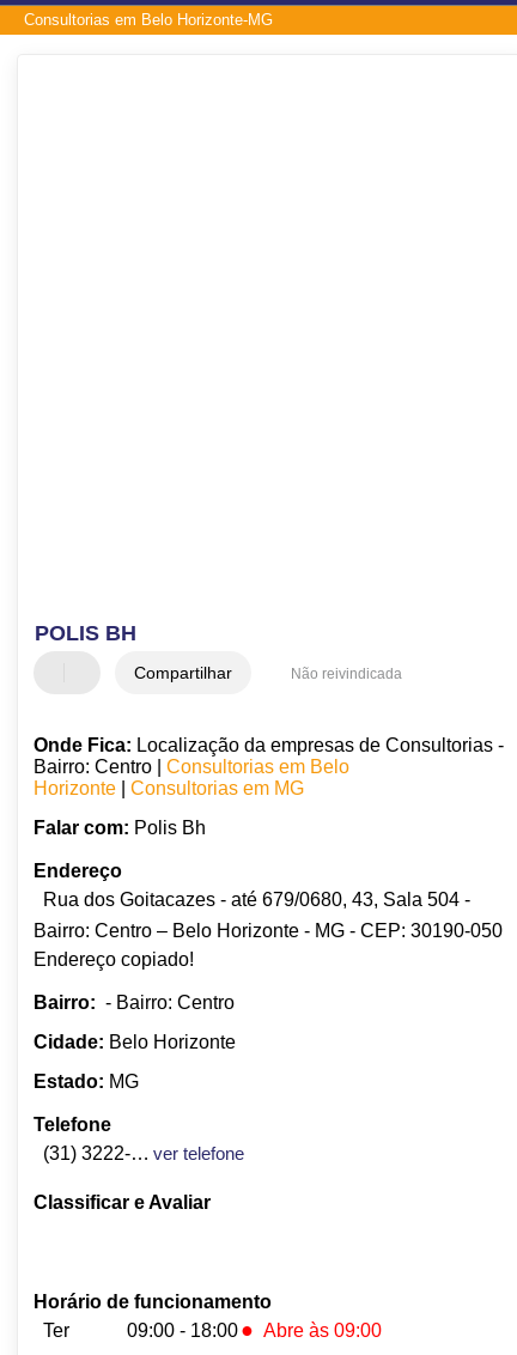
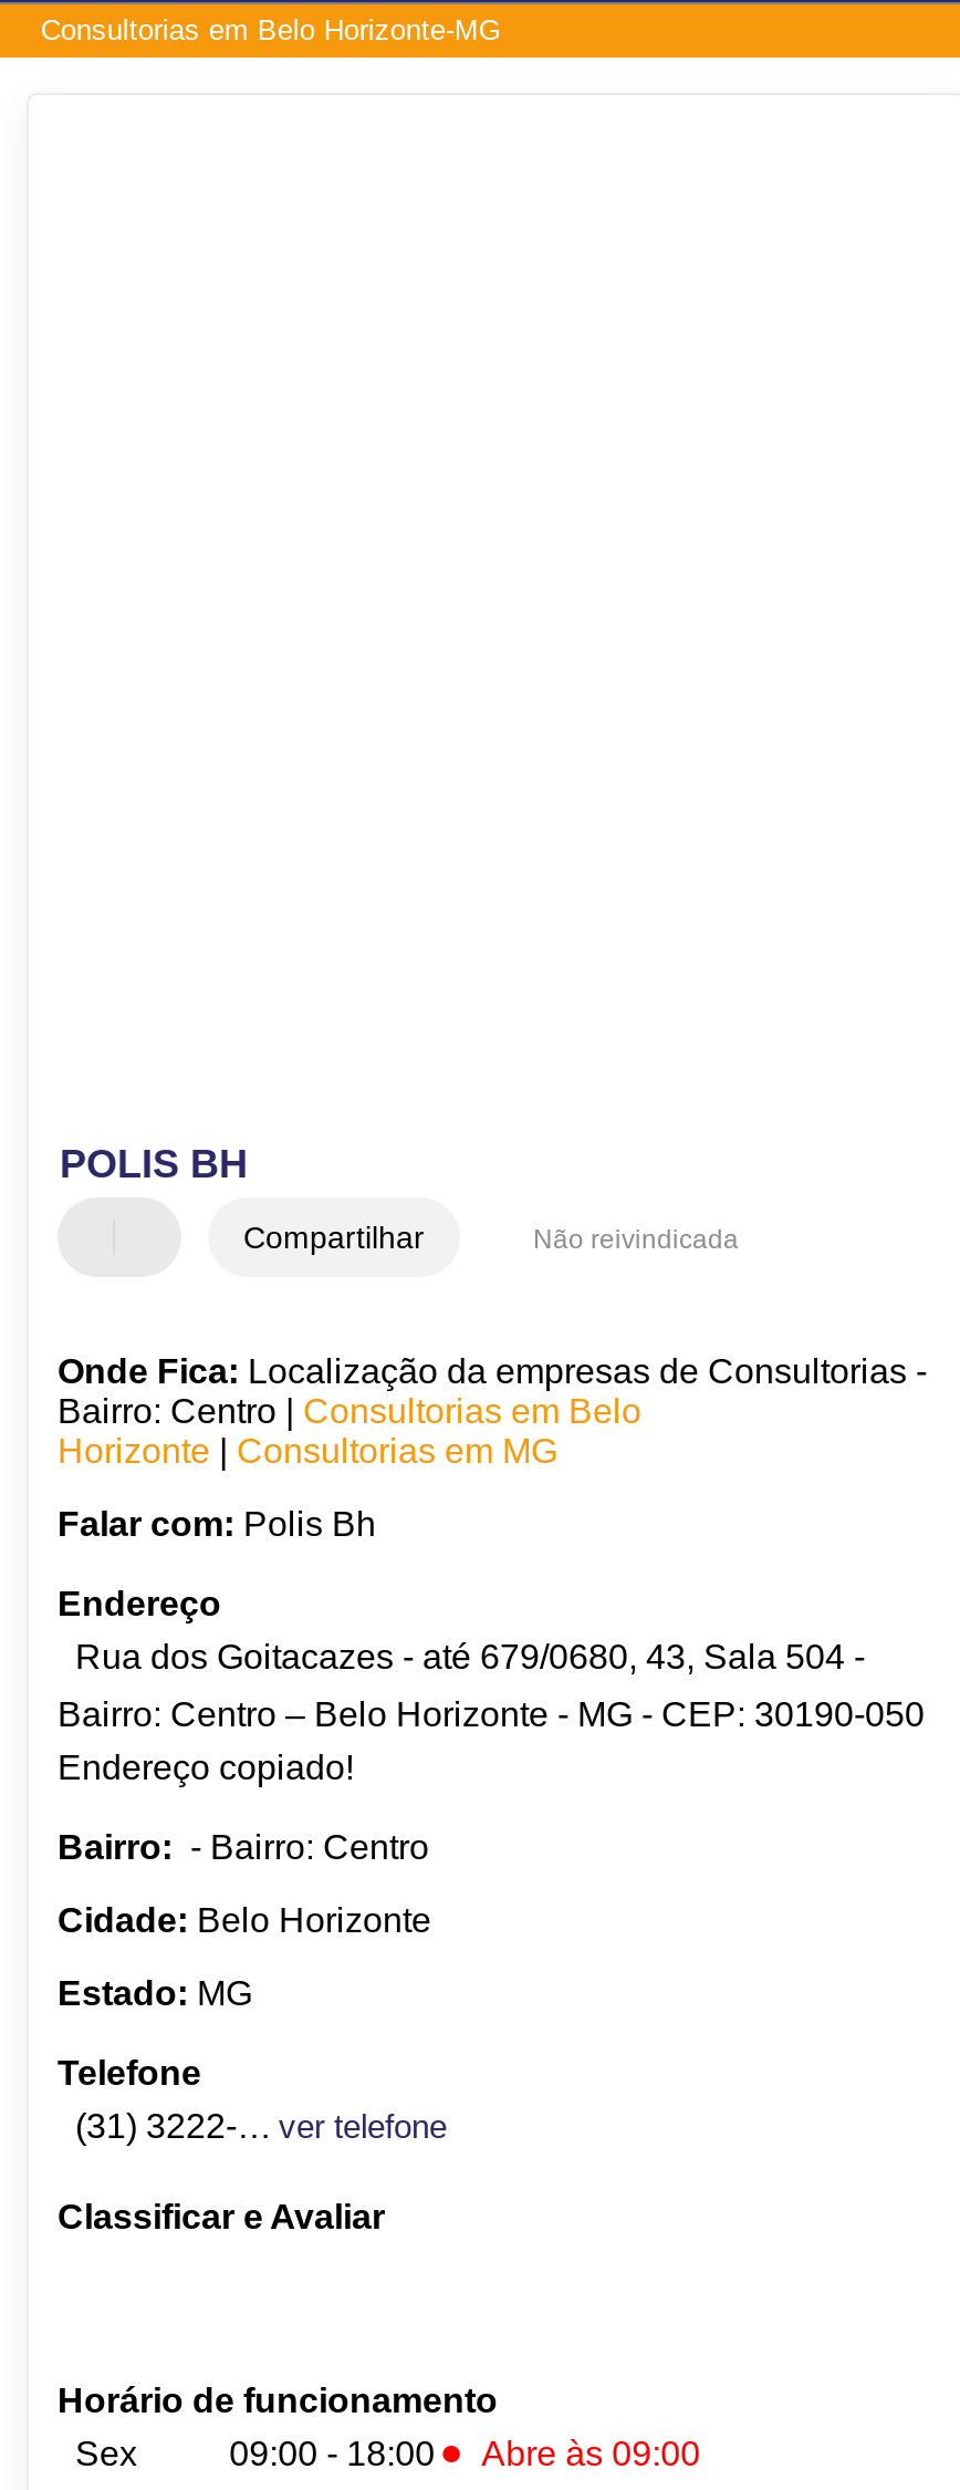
- Ter
+ Sex
